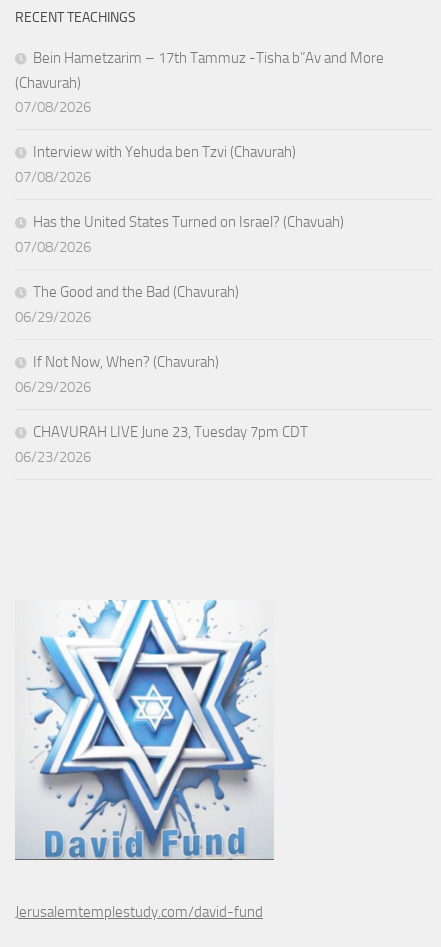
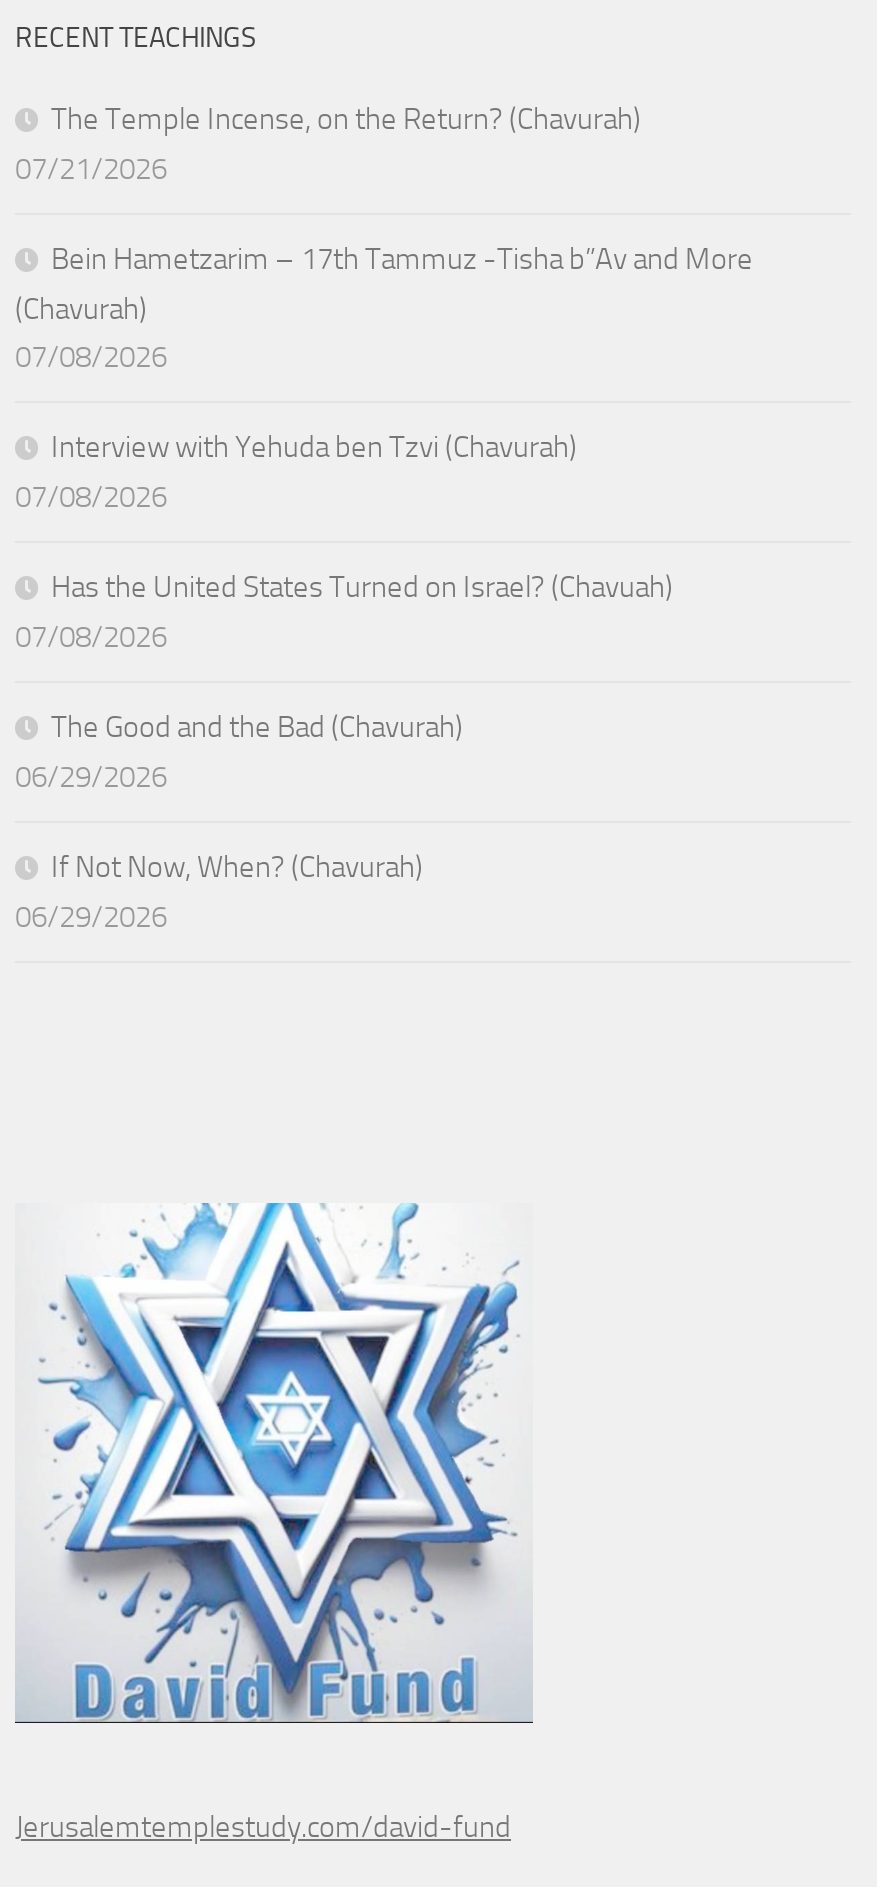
+ The Temple Incense, on the Return? (Chavurah)
+ 07/21/2026

moved down: Bein Hametzarim – 17th Tammuz -Tisha b”Av and More | (Chavurah) | 07/08/2026 | ... | If Not Now, When? (Chavurah) | 06/29/2026

- CHAVURAH LIVE June 23, Tuesday 7pm CDT
- 06/23/2026
